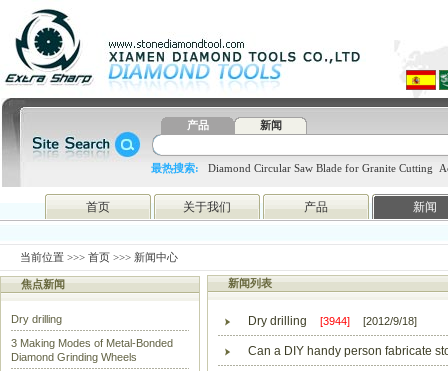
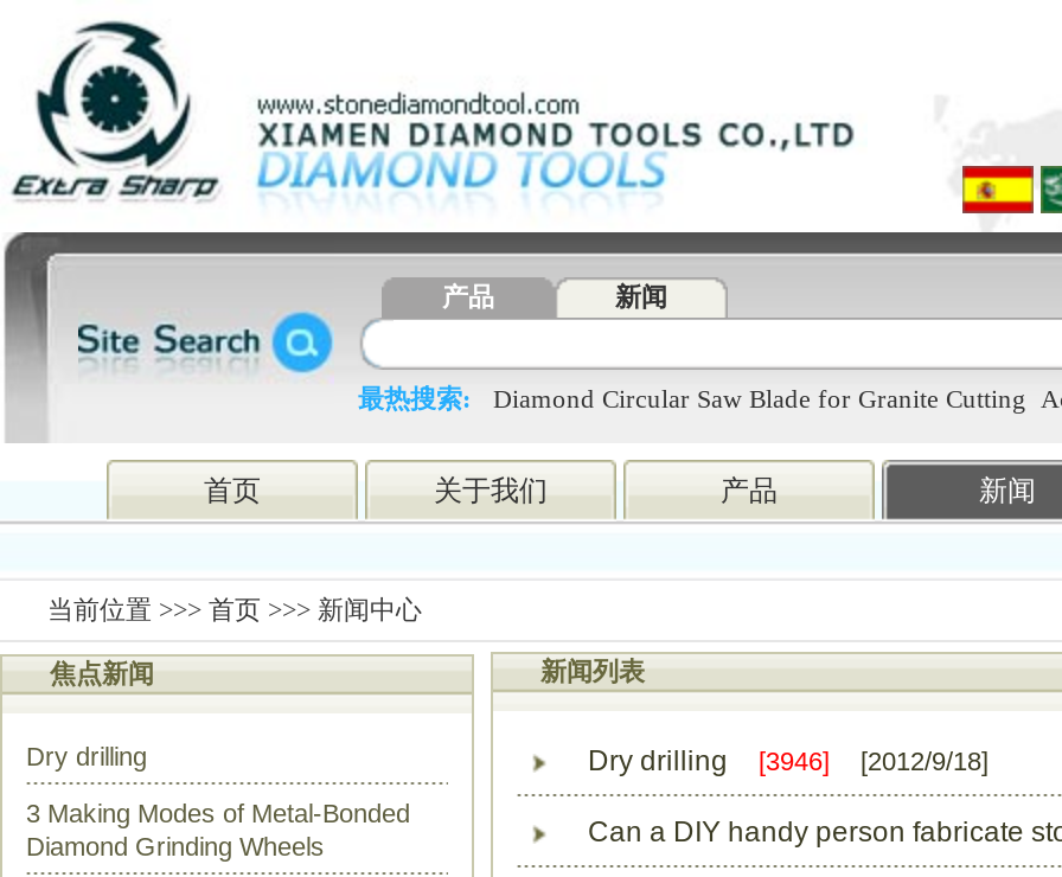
- Dry drilling [3944] [2012/9/18]
+ Dry drilling [3946] [2012/9/18]
